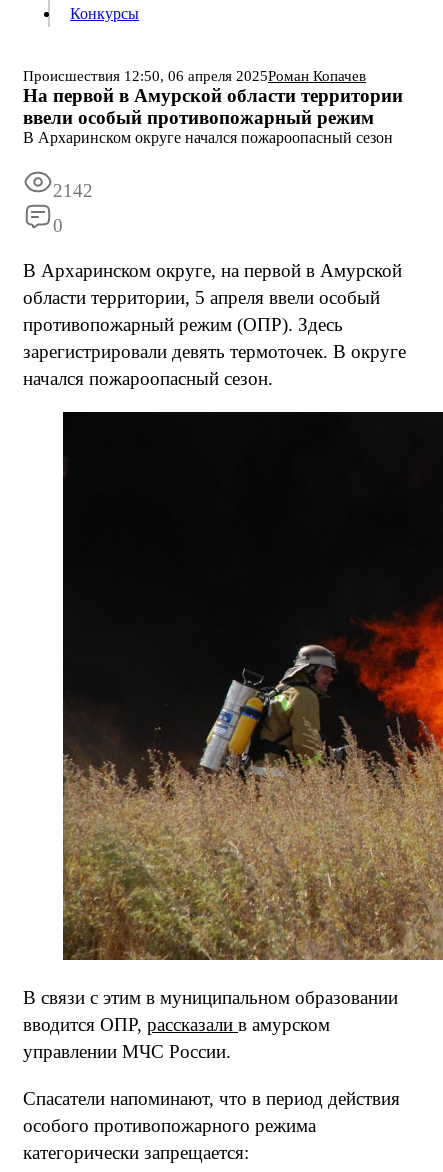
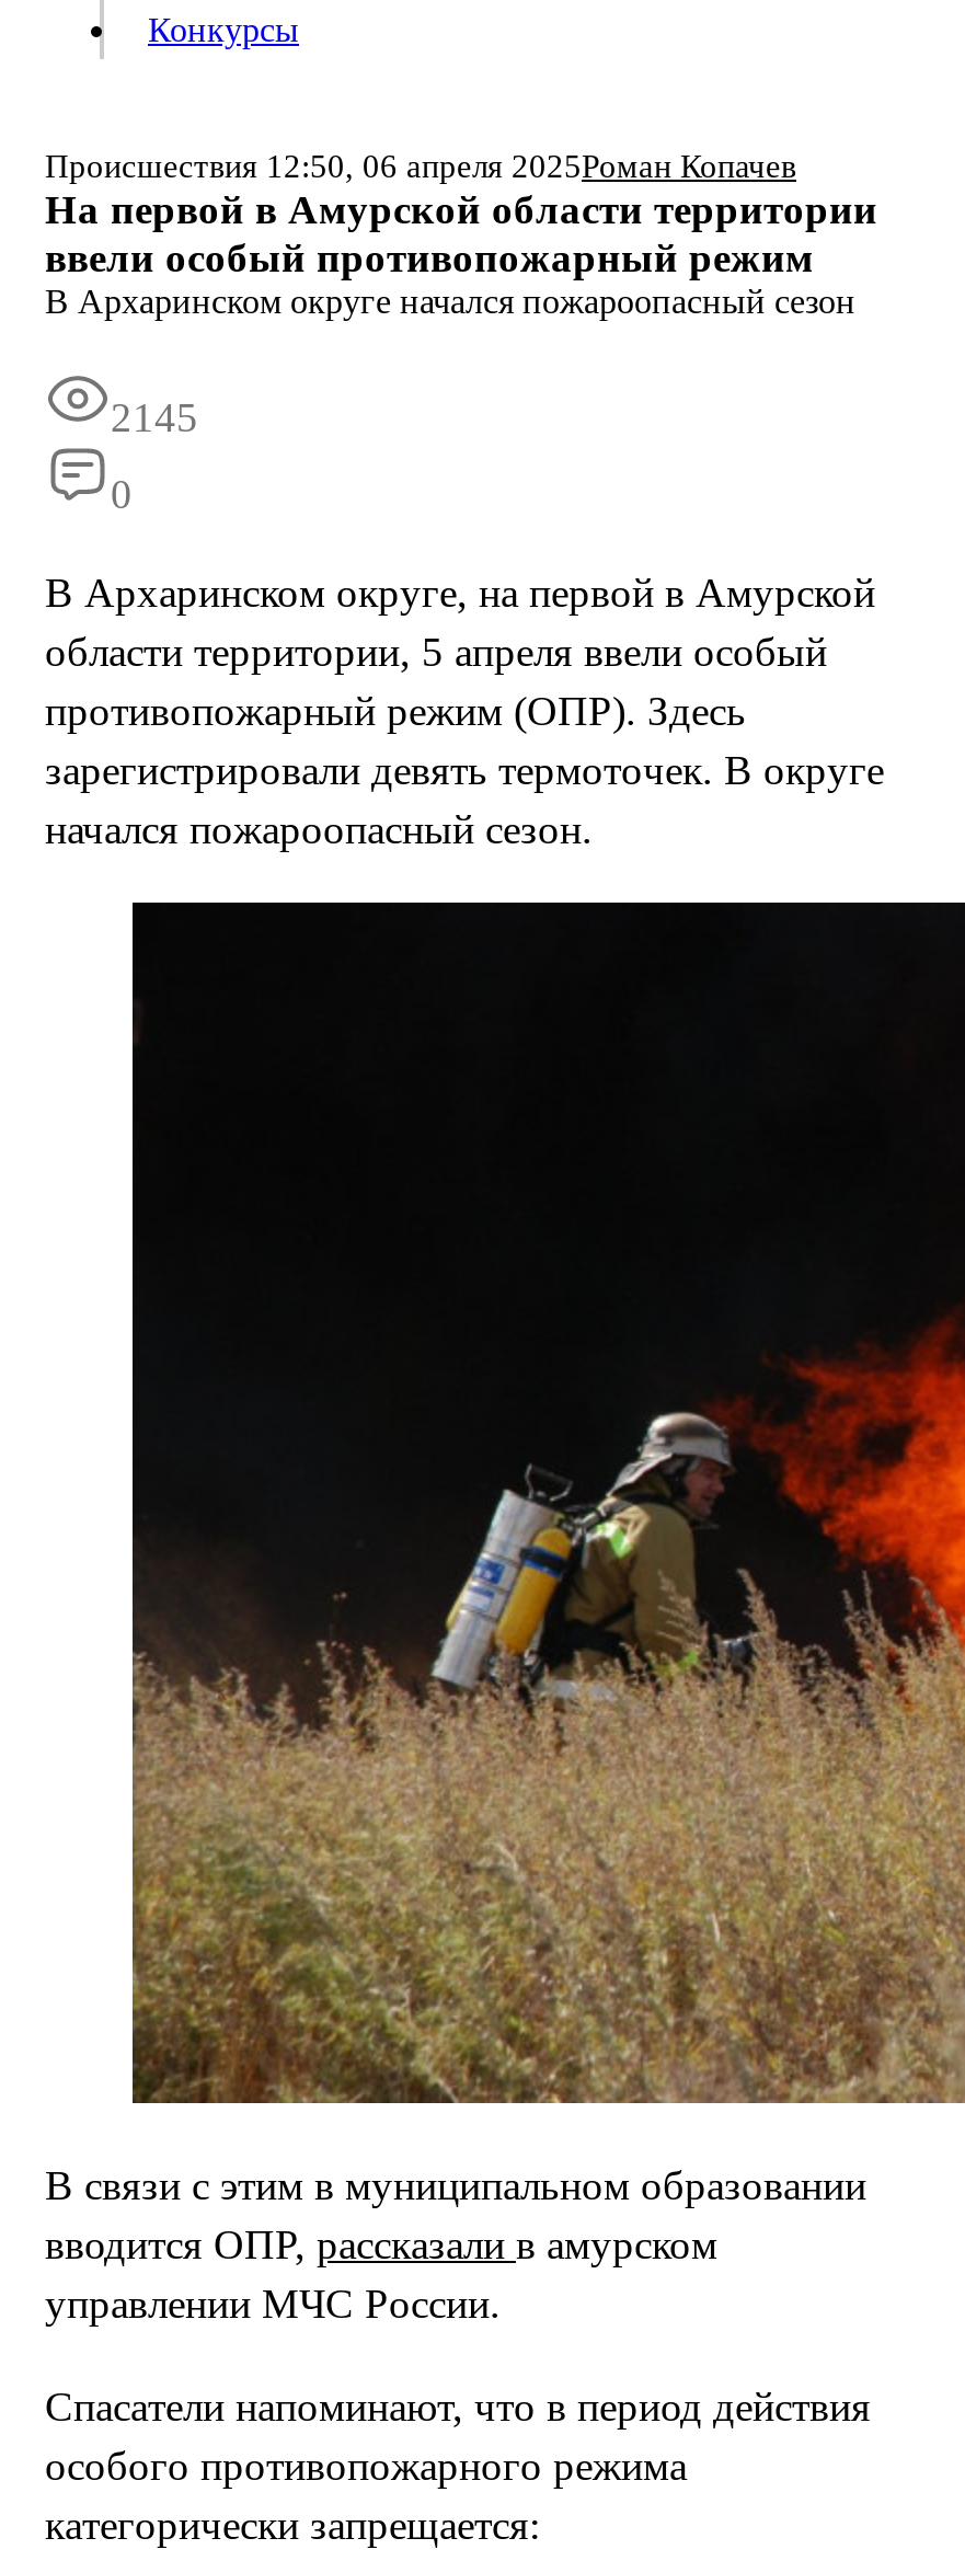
- 2142
+ 2145
